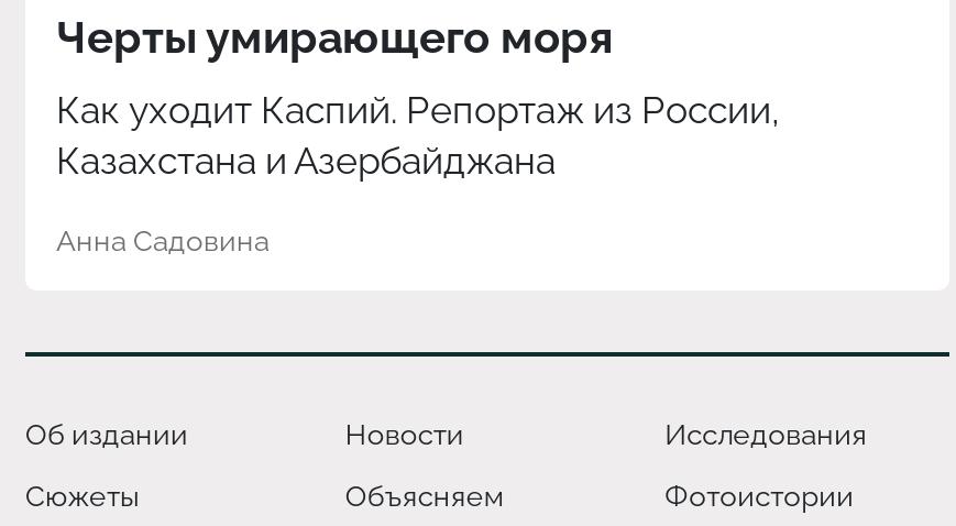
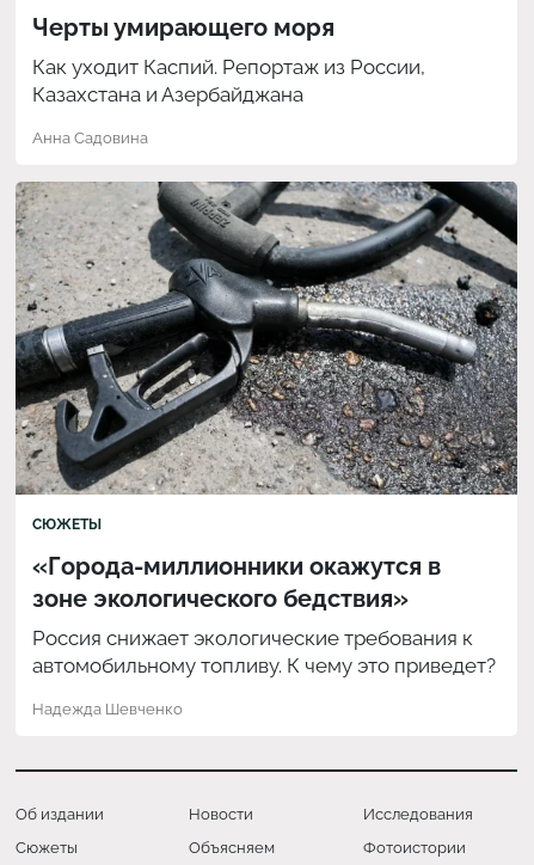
+ [image]
+ СЮЖЕТЫ
+ «Города-миллионники окажутся в
+ зоне экологического бедствия»
+ Россия снижает экологические требования к
+ автомобильному топливу. К чему это приведет?
+ Надежда Шевченко
